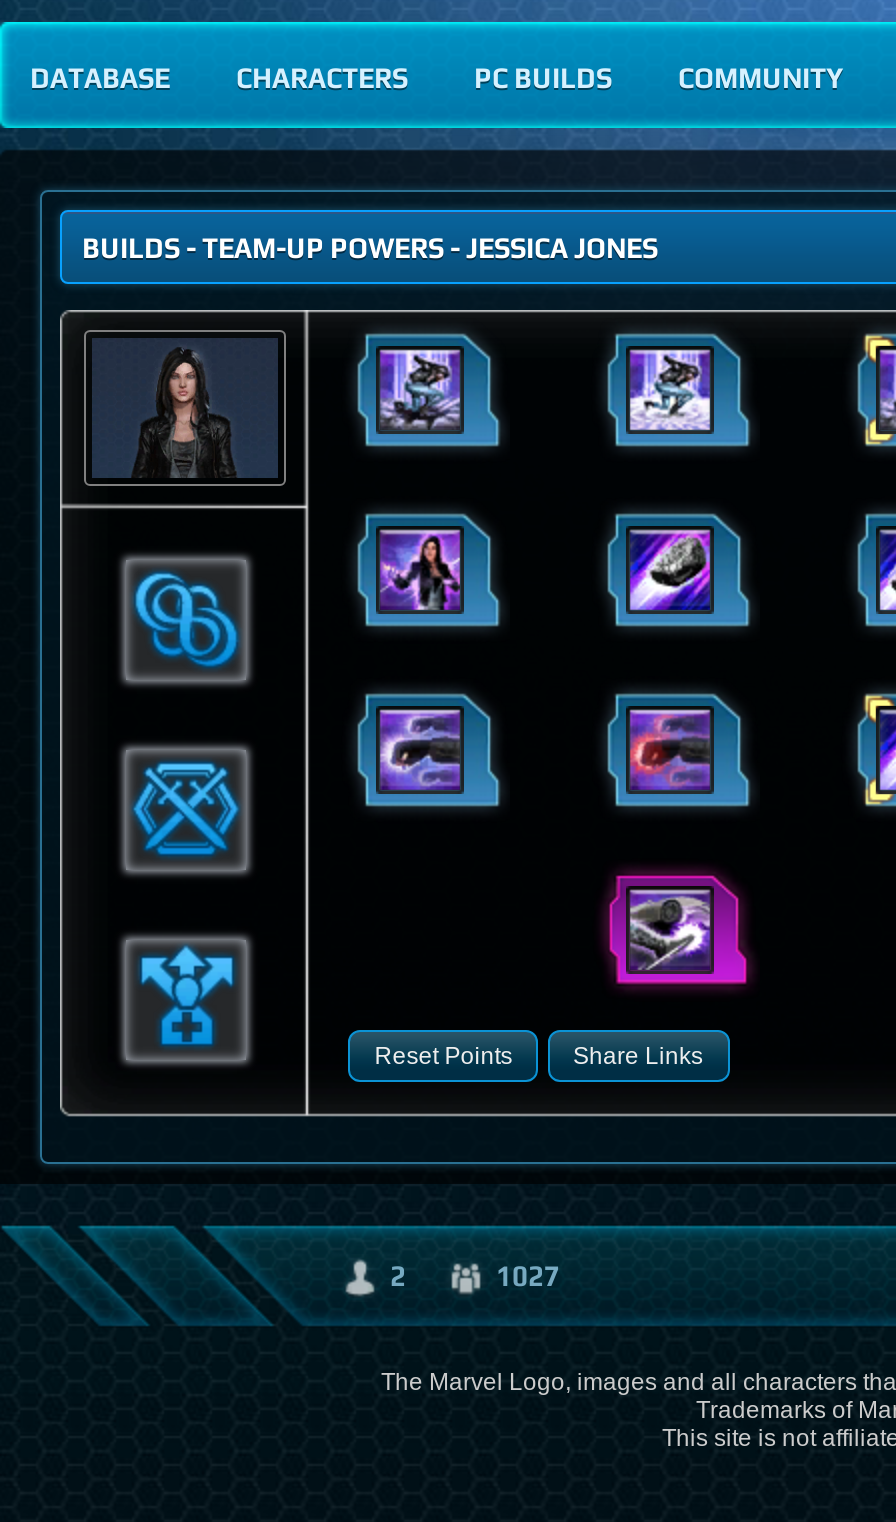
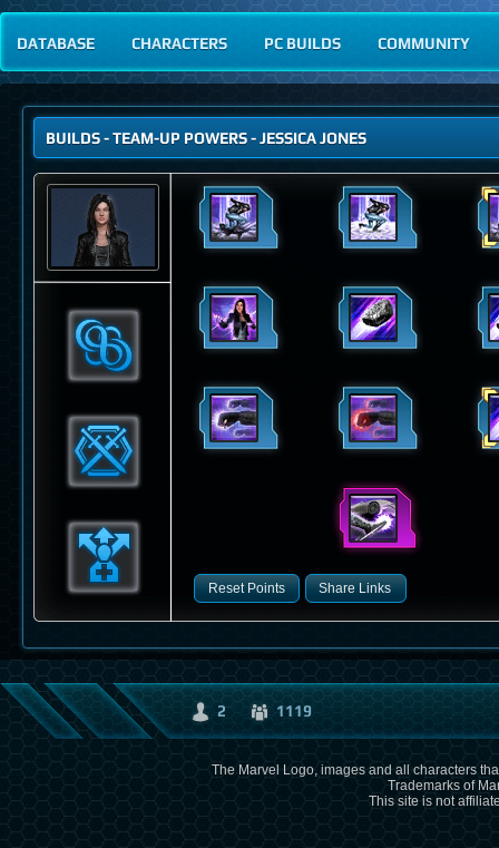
- 1027
+ 1119
